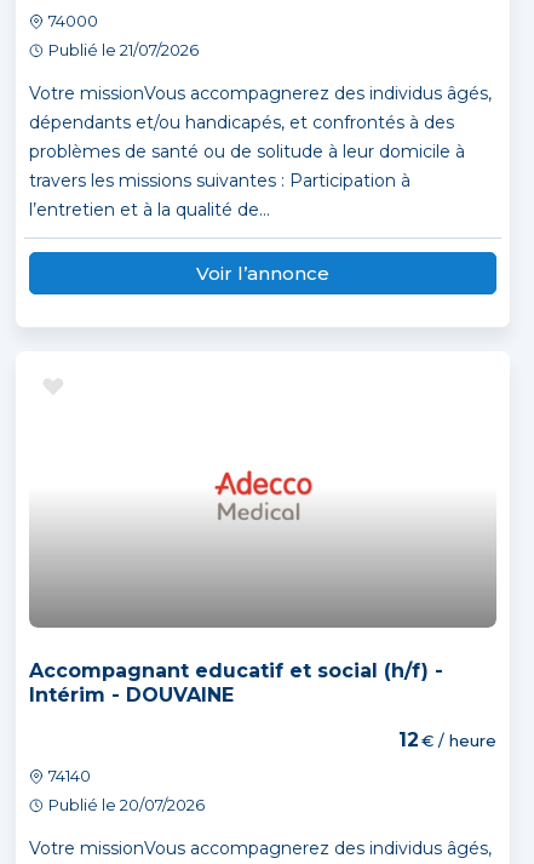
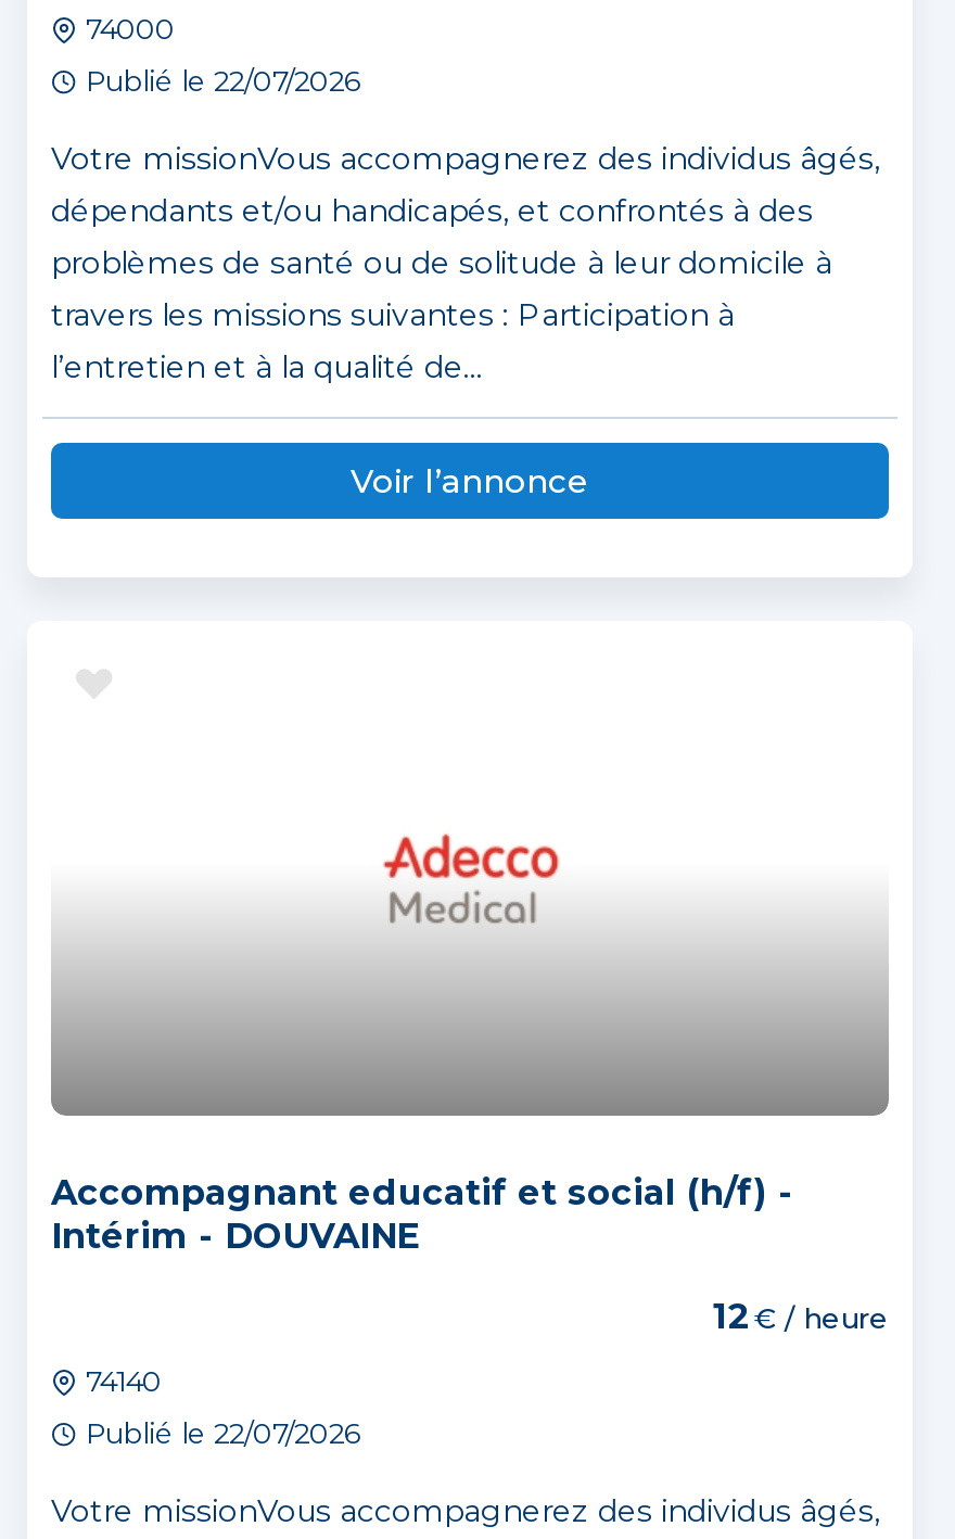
- Publié le 21/07/2026
+ Publié le 22/07/2026

- Publié le 20/07/2026
+ Publié le 22/07/2026
